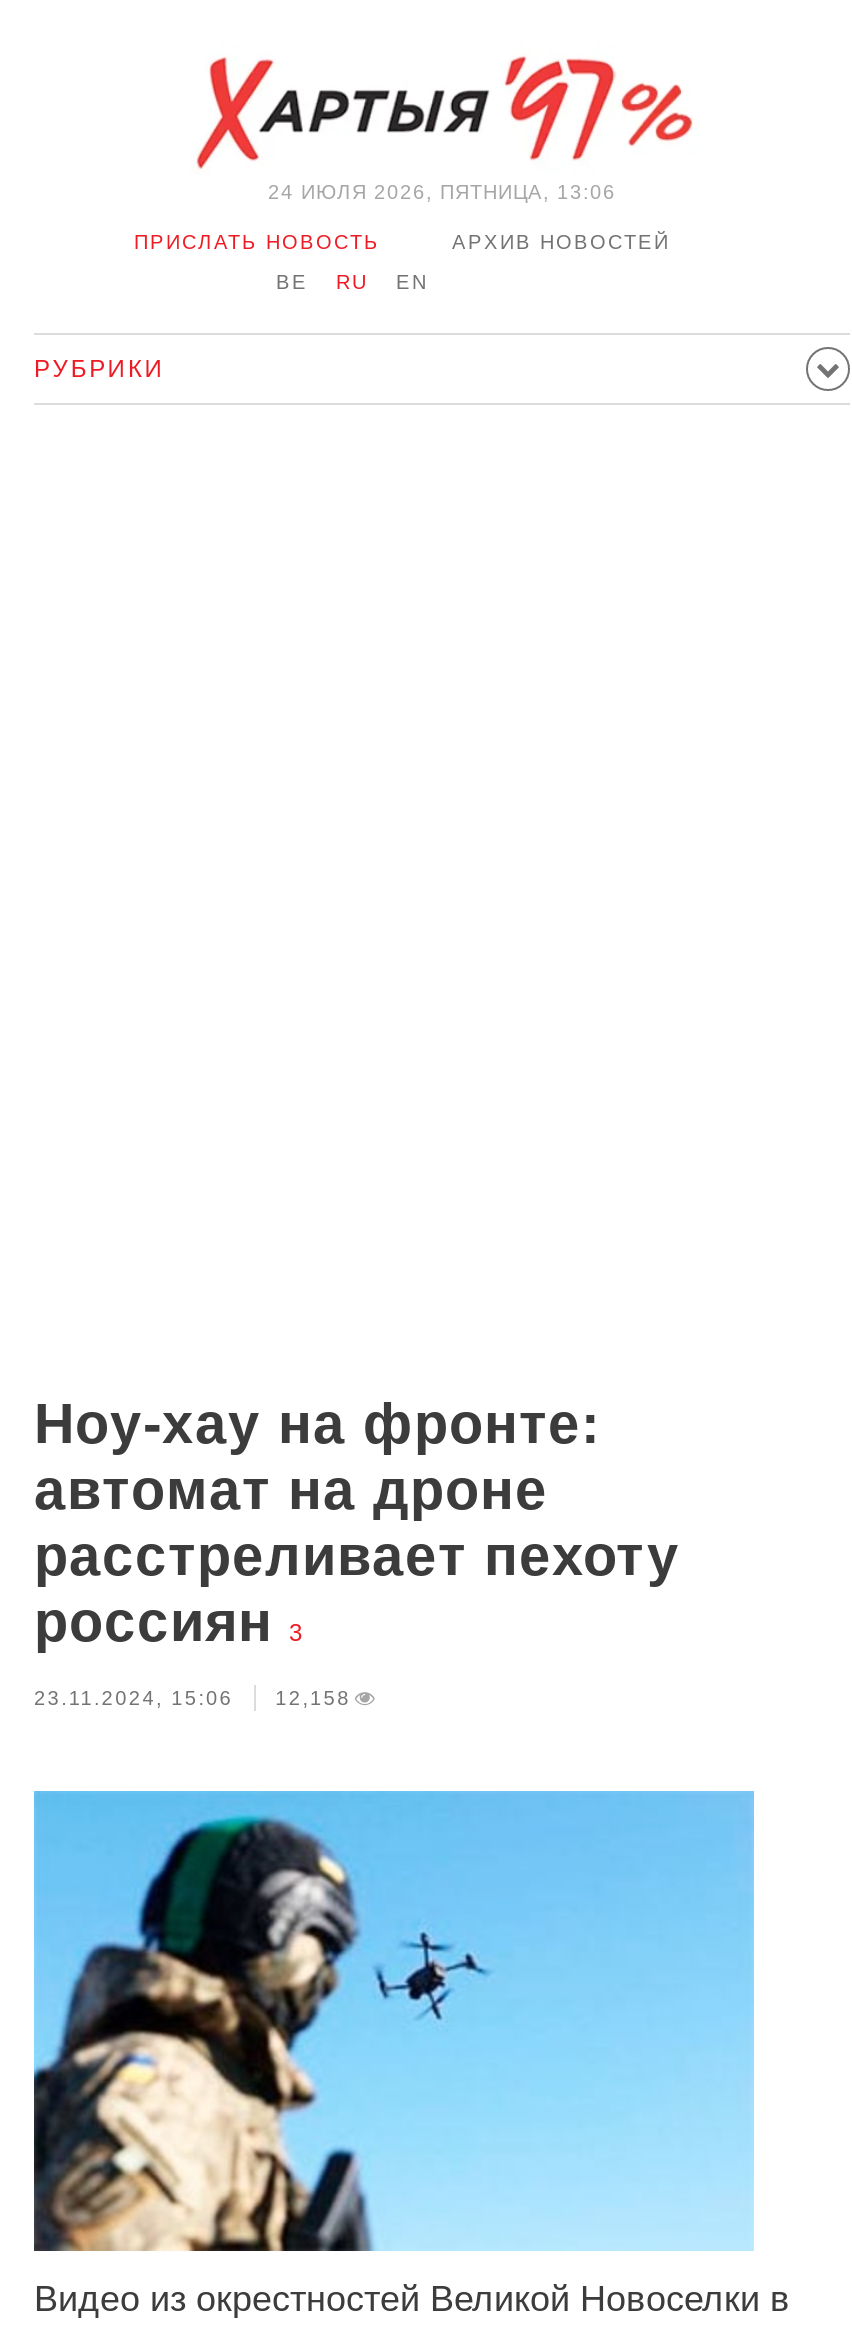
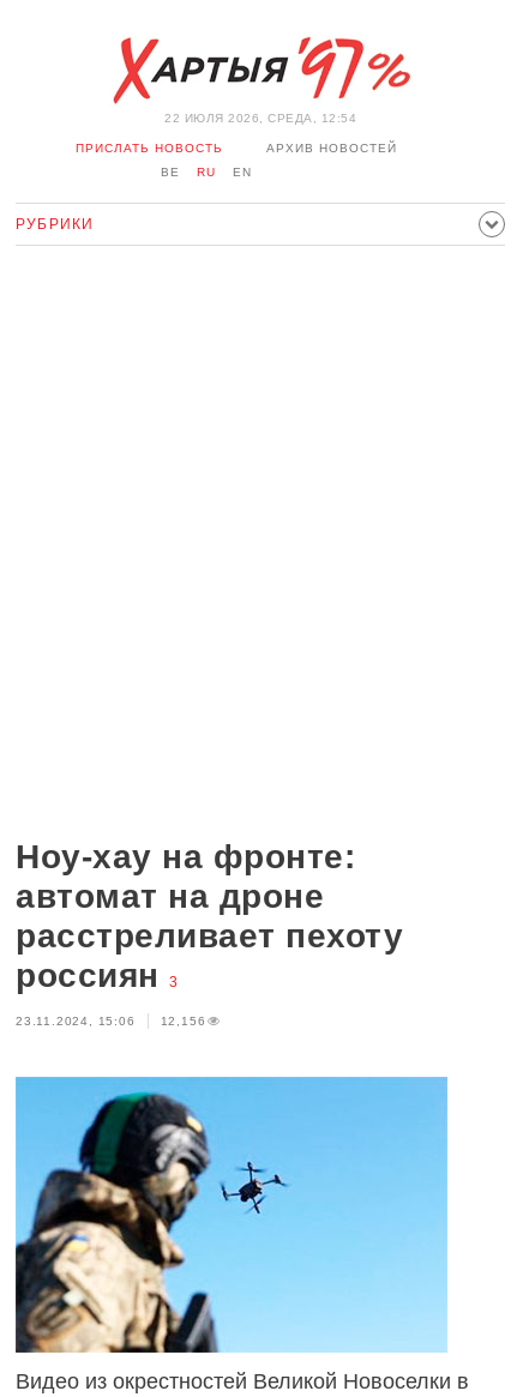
- 24 ИЮЛЯ 2026, ПЯТНИЦА, 13:06
+ 22 ИЮЛЯ 2026, СРЕДА, 12:54

- 23.11.2024, 15:06 12,158
+ 23.11.2024, 15:06 12,156
